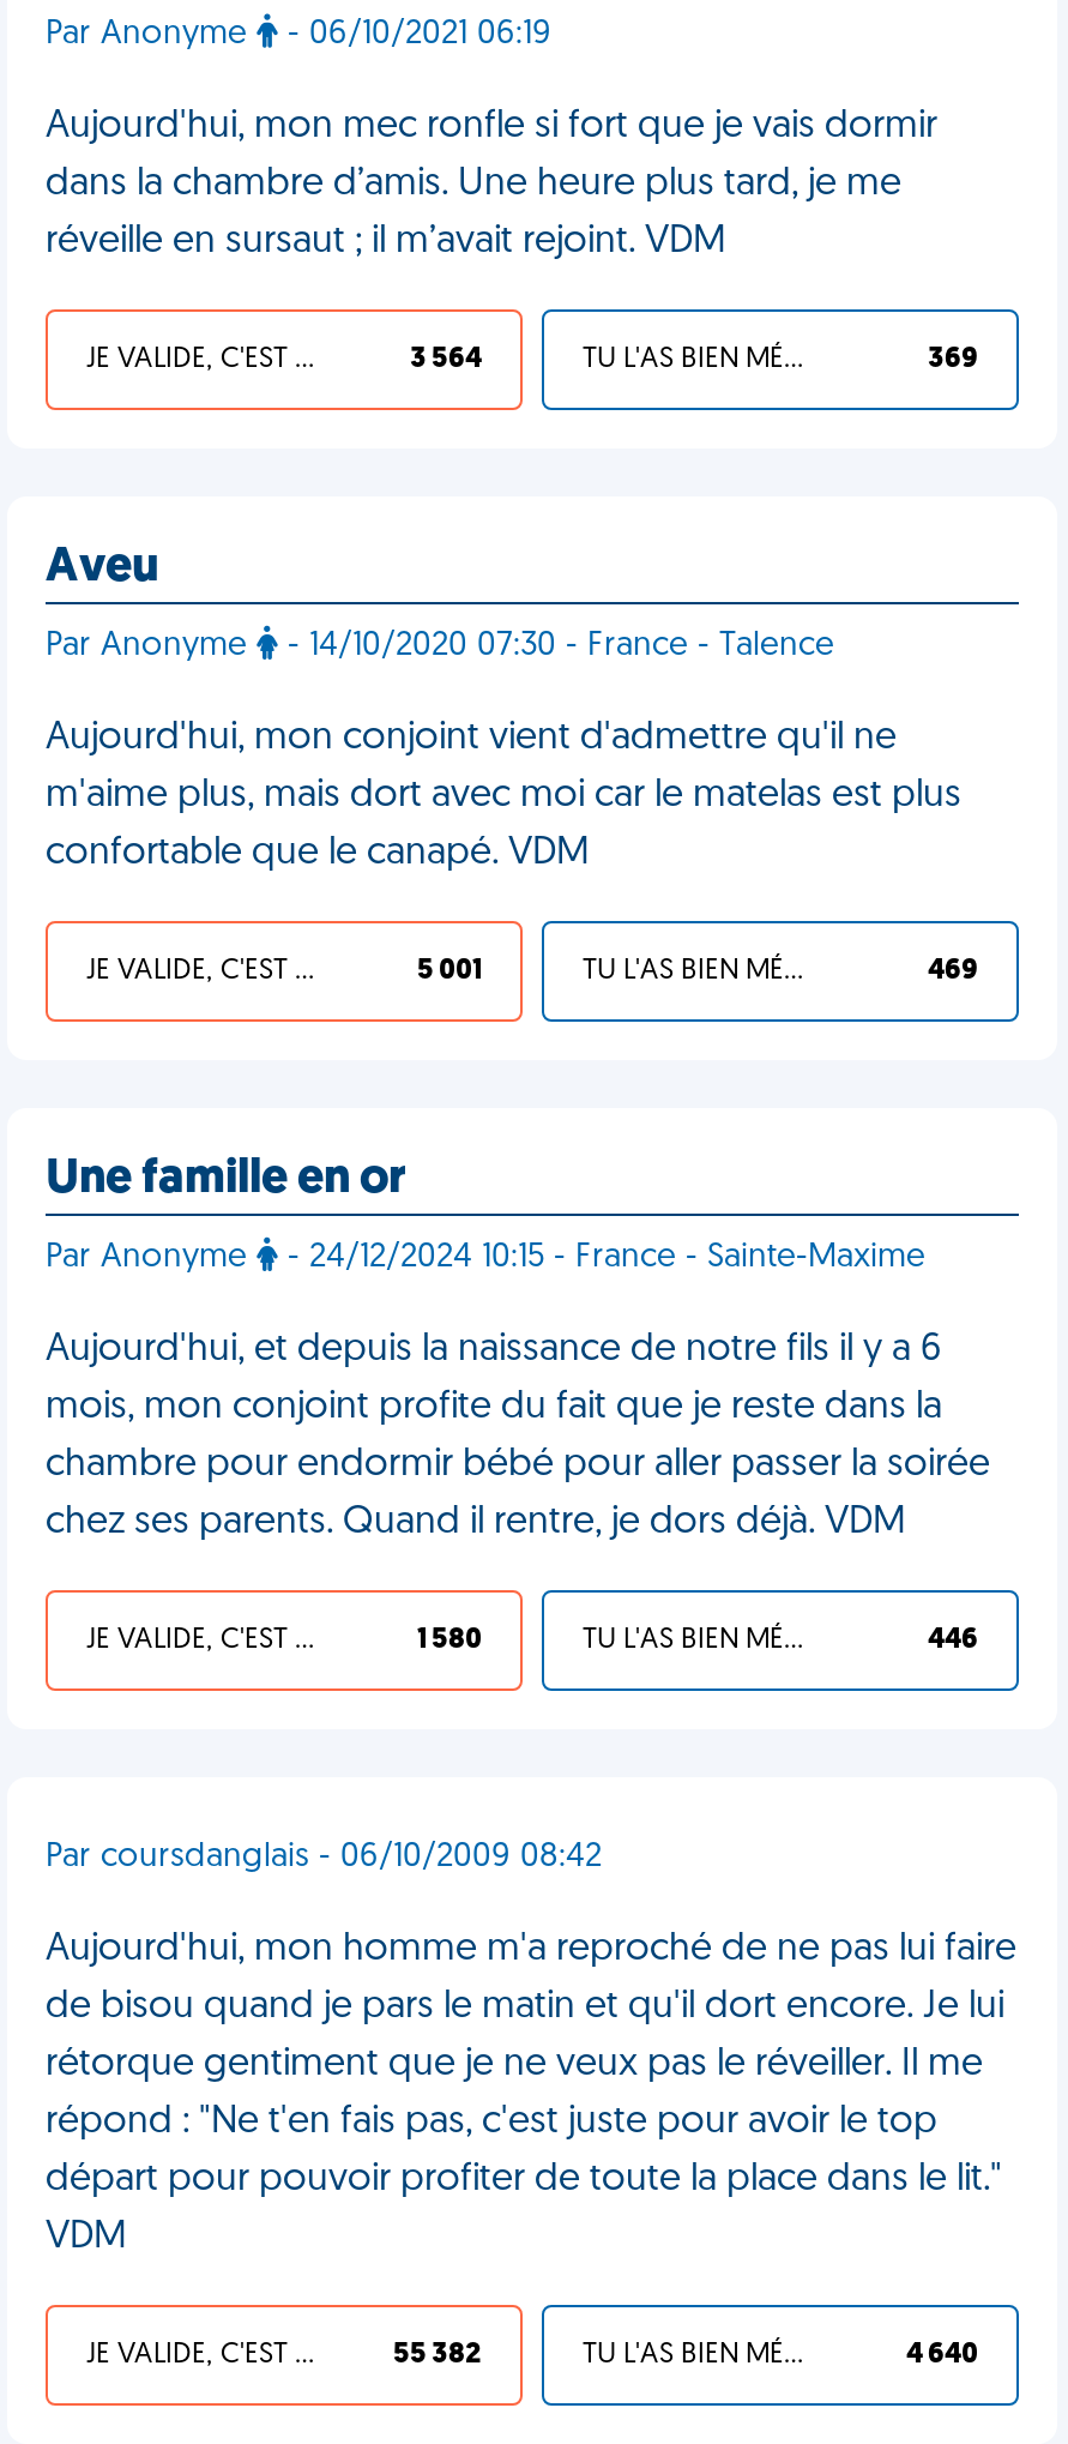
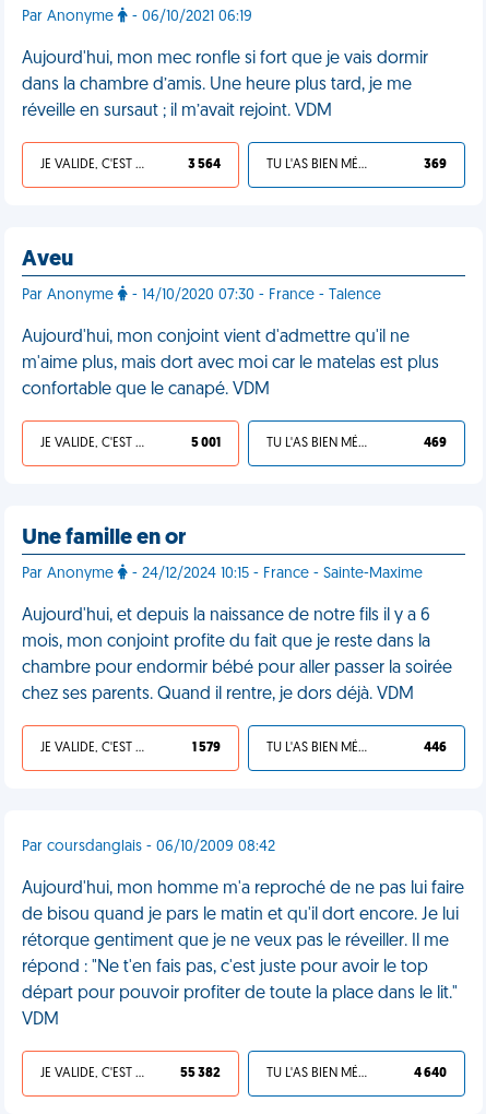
- 1 580
+ 1 579
